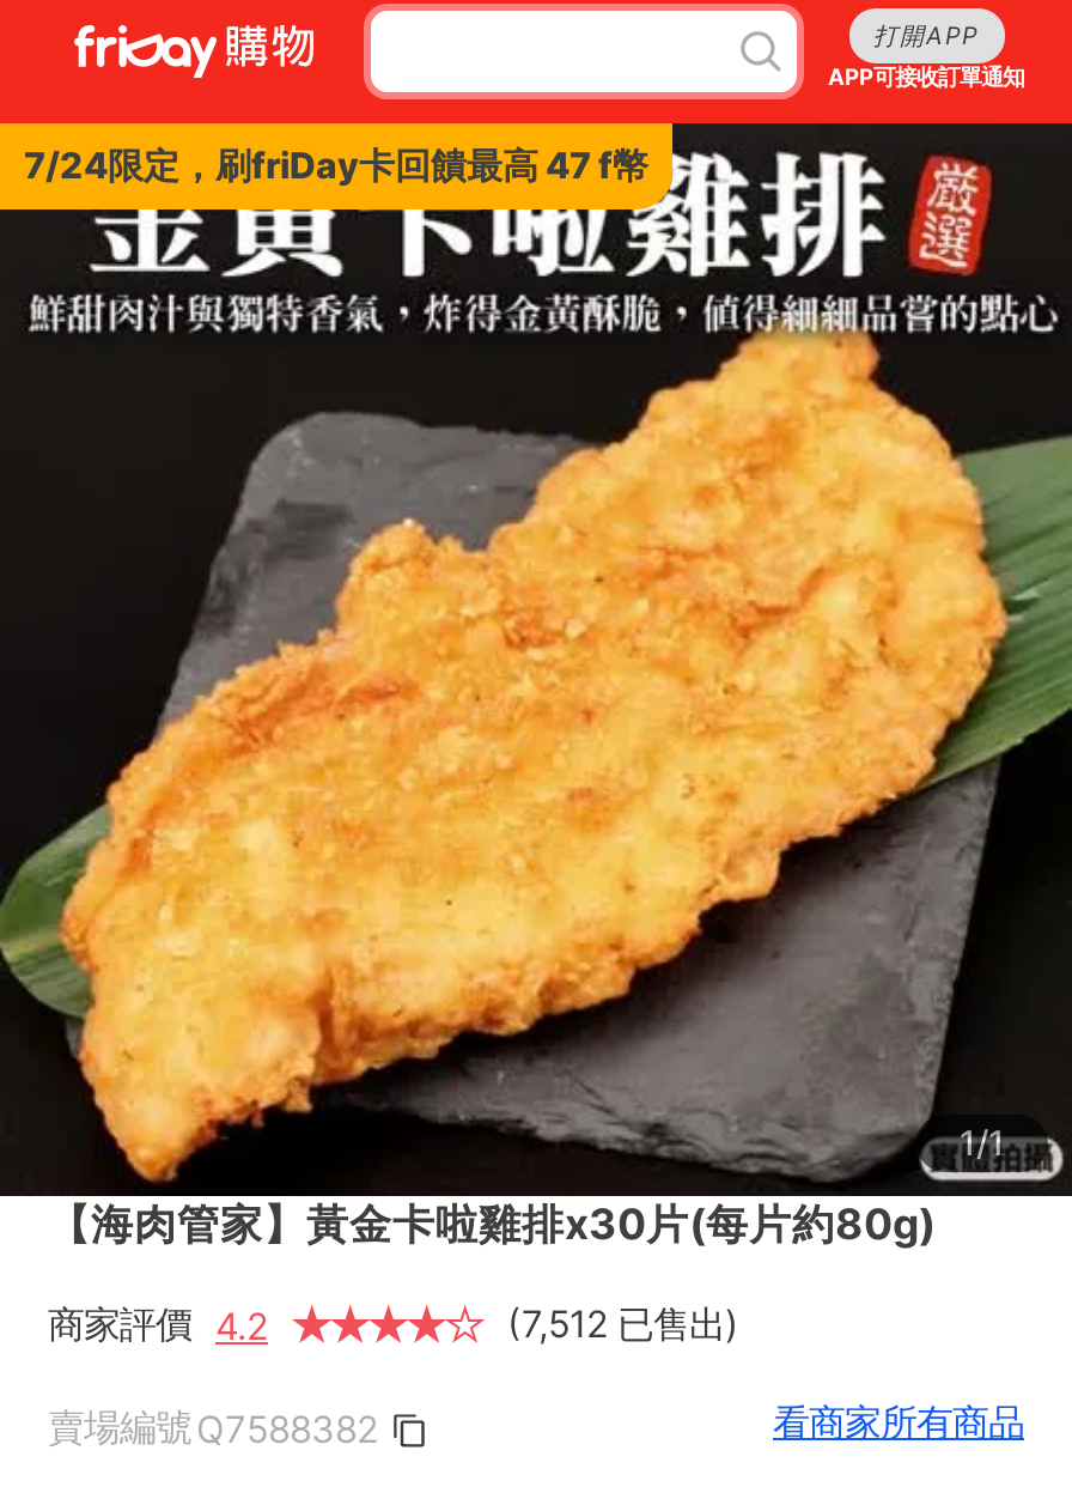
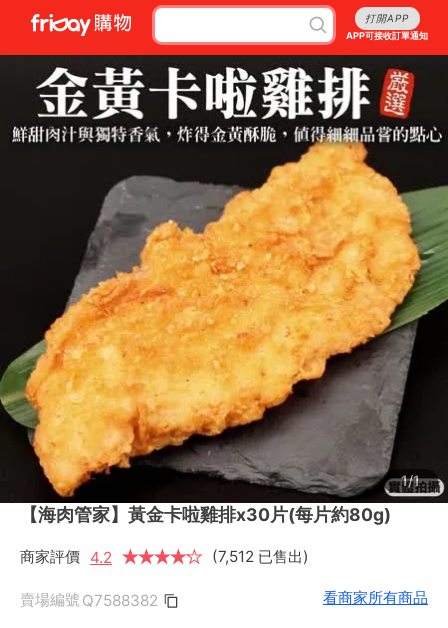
- 7/24限定，刷friDay卡回饋最高 47 f幣
